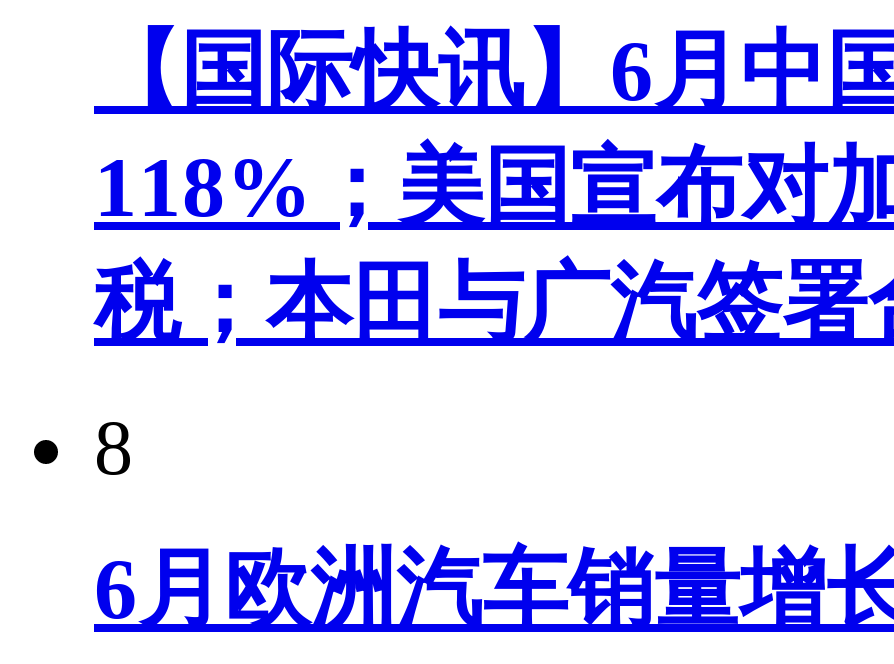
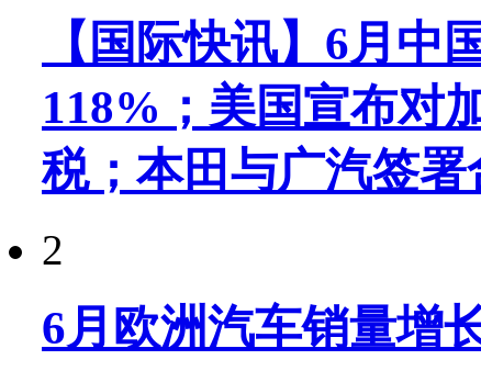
- 8
+ 2
